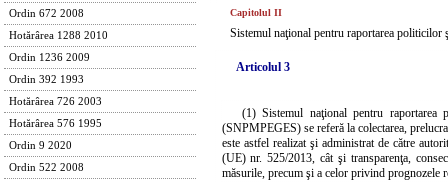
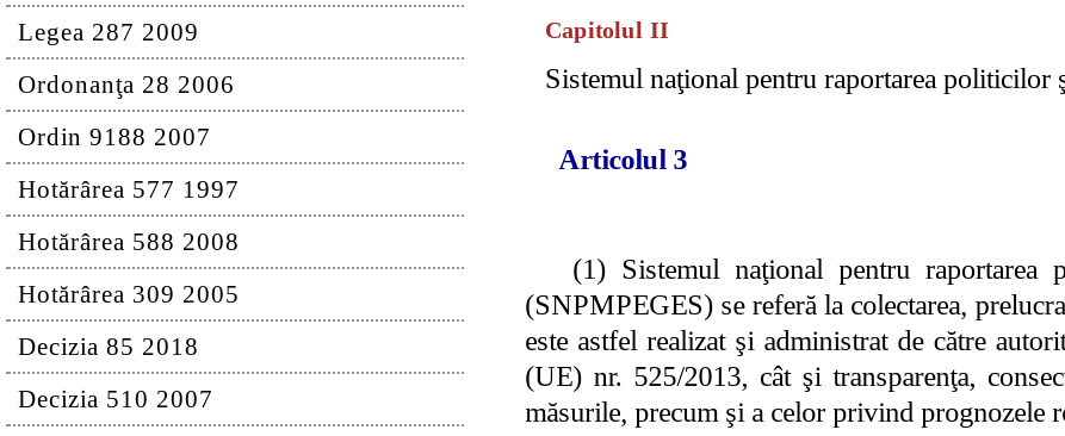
- Ordin 672 2008
+ Legea 287 2009

- Hotărârea 1288 2010
+ Ordonanţa 28 2006

- Ordin 1236 2009
+ Ordin 9188 2007

- Ordin 392 1993
+ Hotărârea 577 1997

- Hotărârea 726 2003
+ Hotărârea 588 2008

- Hotărârea 576 1995
+ Hotărârea 309 2005

- Ordin 9 2020
+ Decizia 85 2018

- Ordin 522 2008
+ Decizia 510 2007
